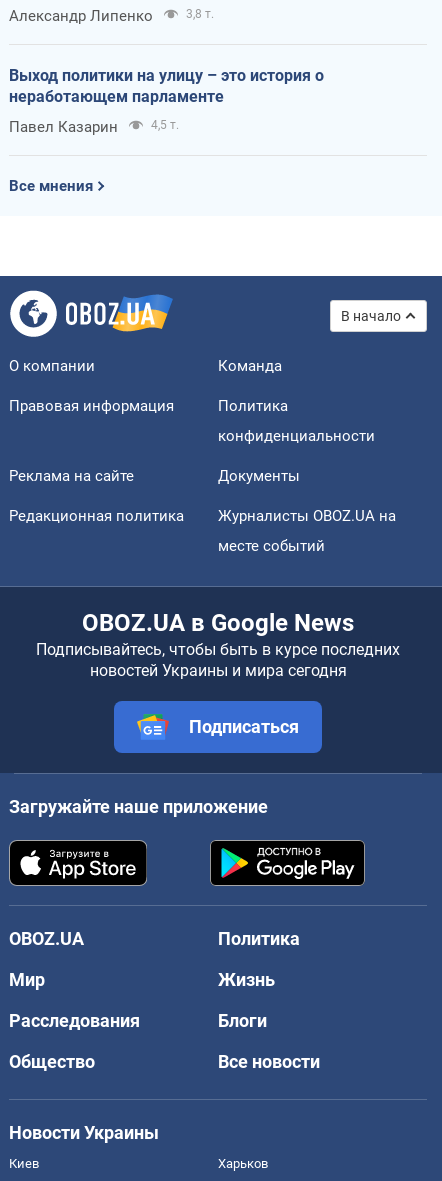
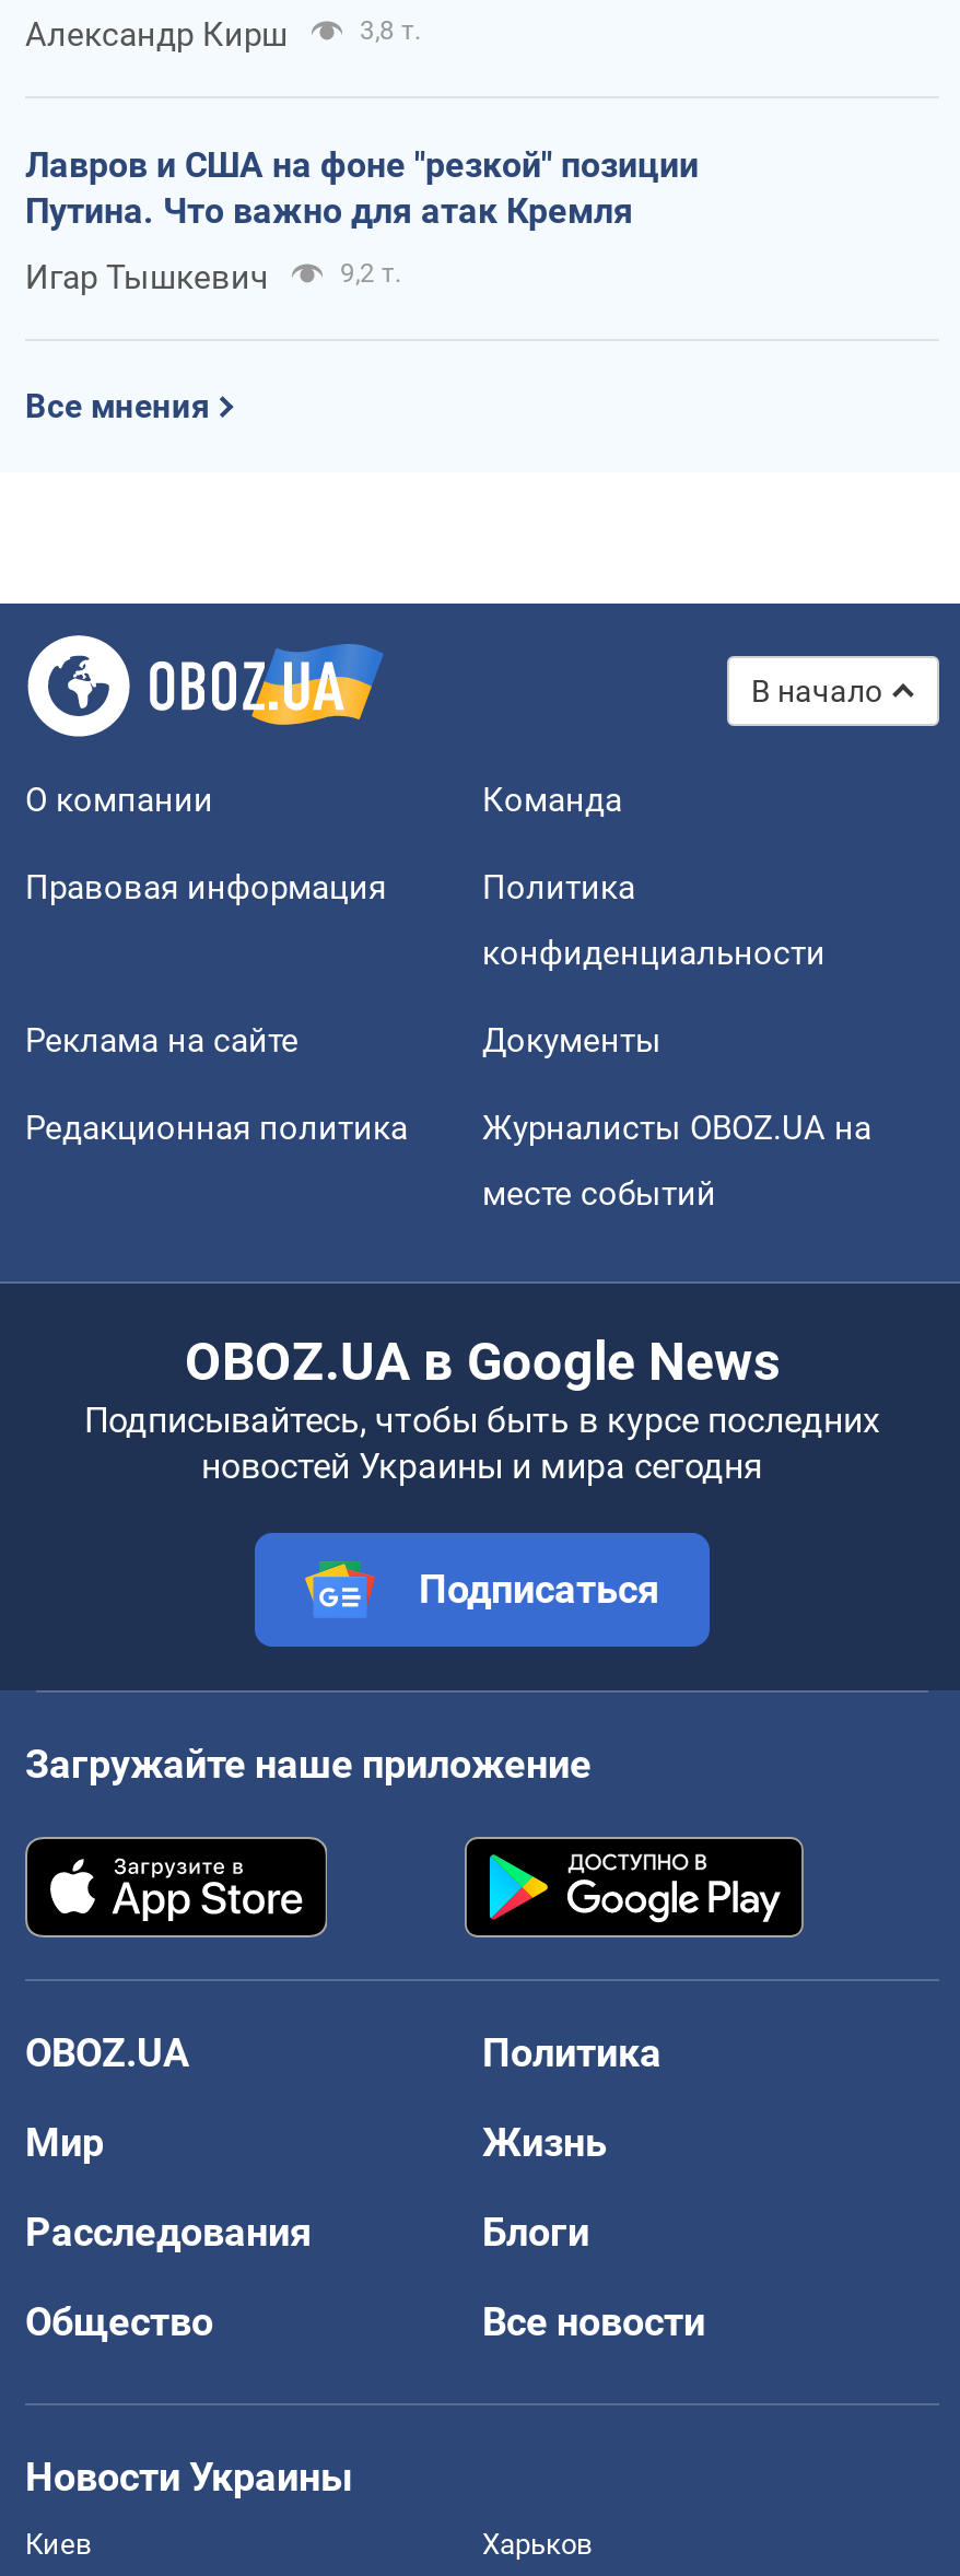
- Александр Липенко
+ Александр Кирш

- Выход политики на улицу – это история о
- неработающем парламенте
+ Лавров и США на фоне "резкой" позиции
+ Путина. Что важно для атак Кремля

- Павел Казарин
- 4,5 т.
+ Игар Тышкевич
+ 9,2 т.
